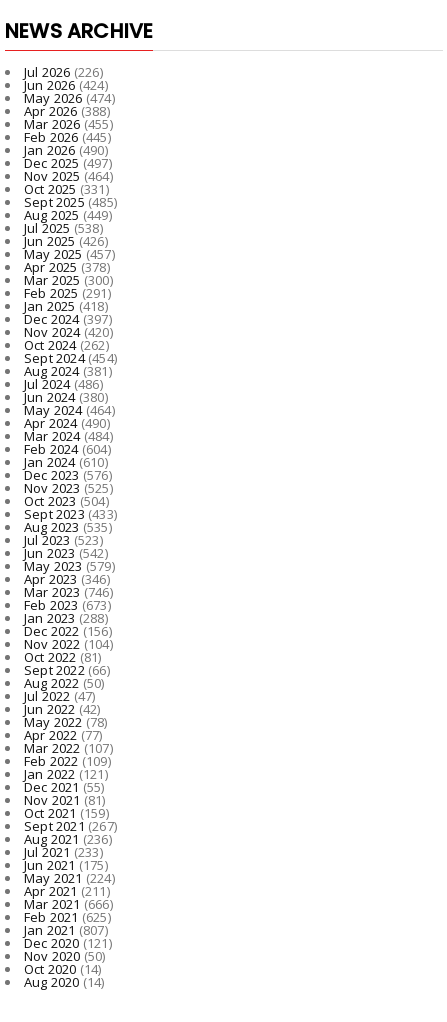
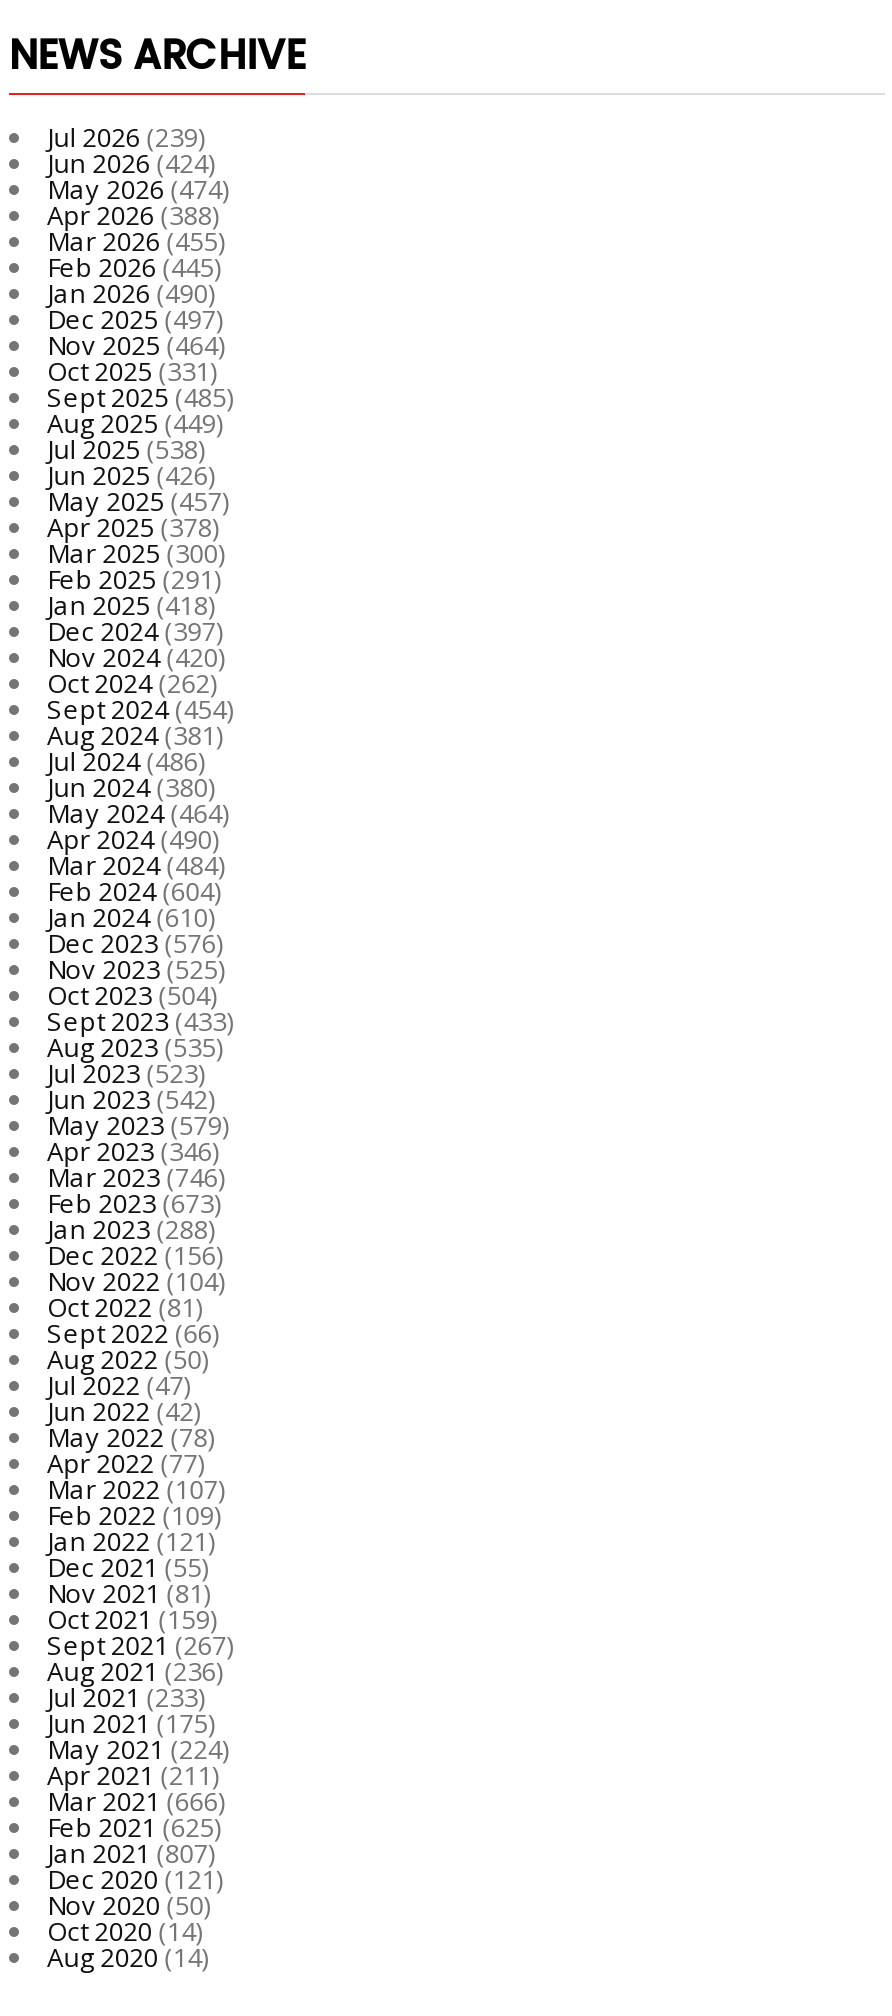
- Jul 2026 (226)
+ Jul 2026 (239)
